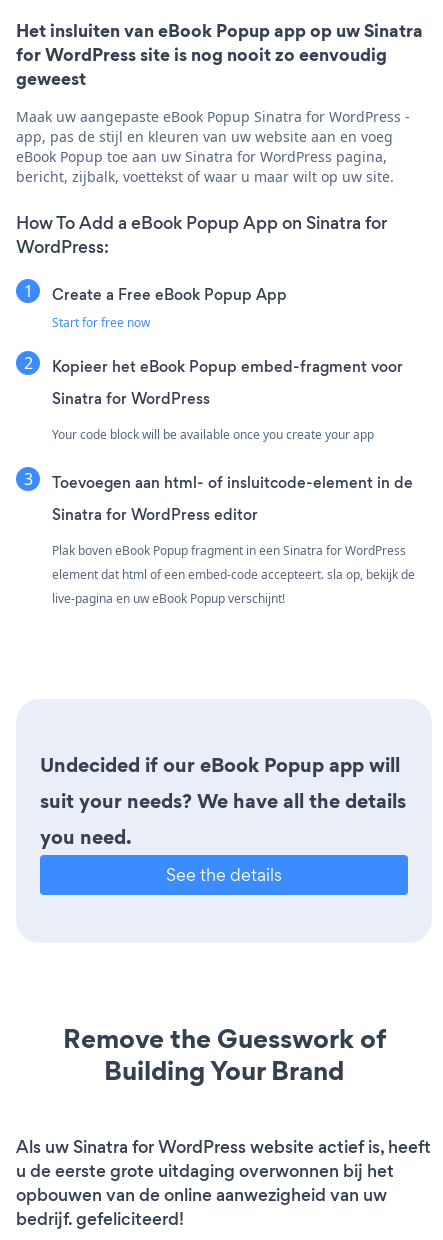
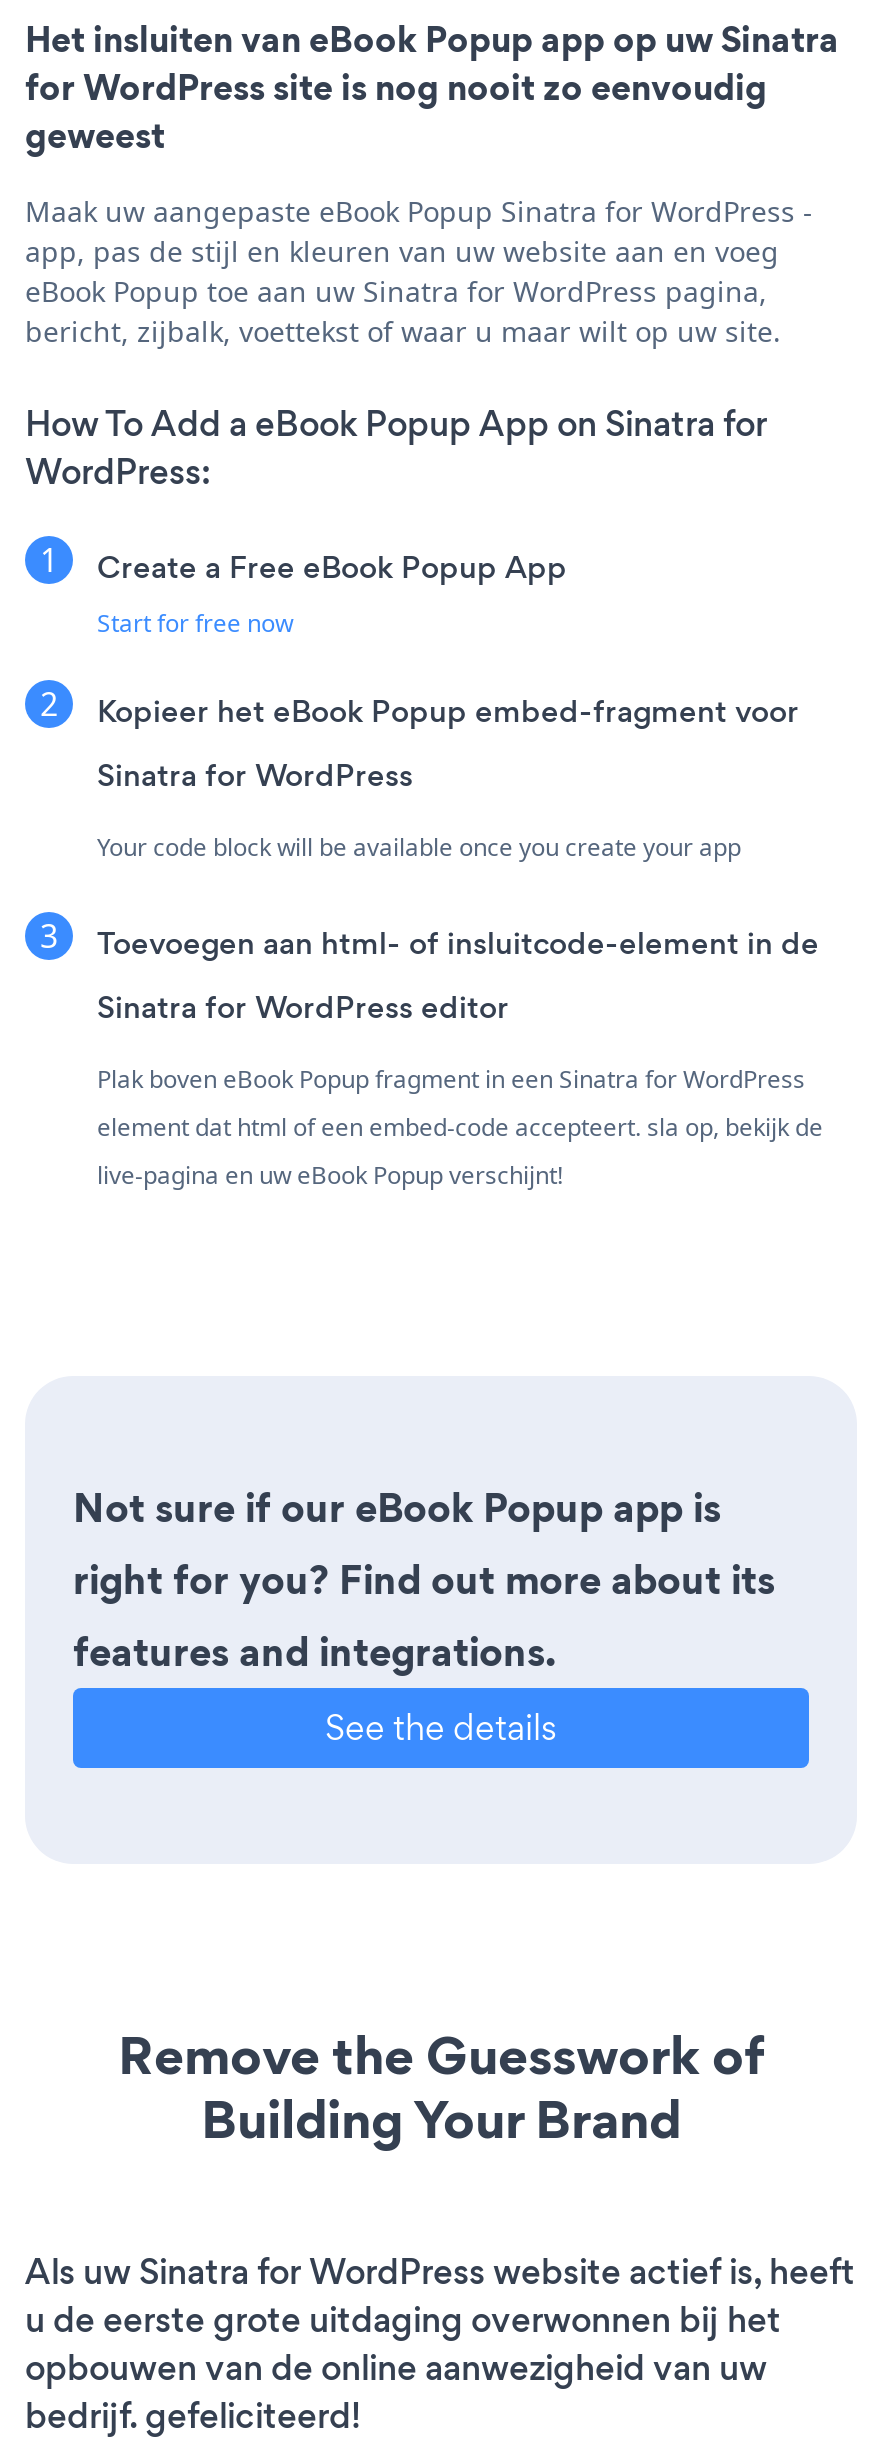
- Undecided if our eBook Popup app will
- suit your needs? We have all the details
- you need.
+ Not sure if our eBook Popup app is
+ right for you? Find out more about its
+ features and integrations.
